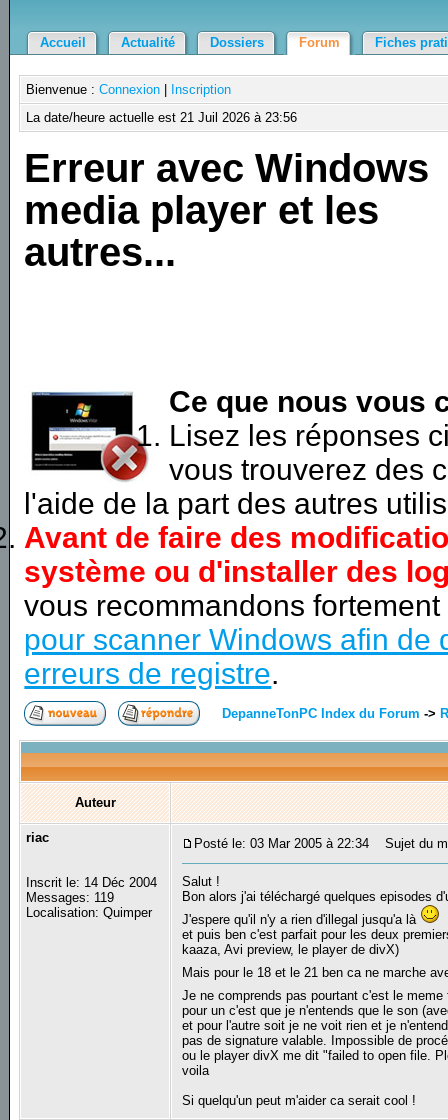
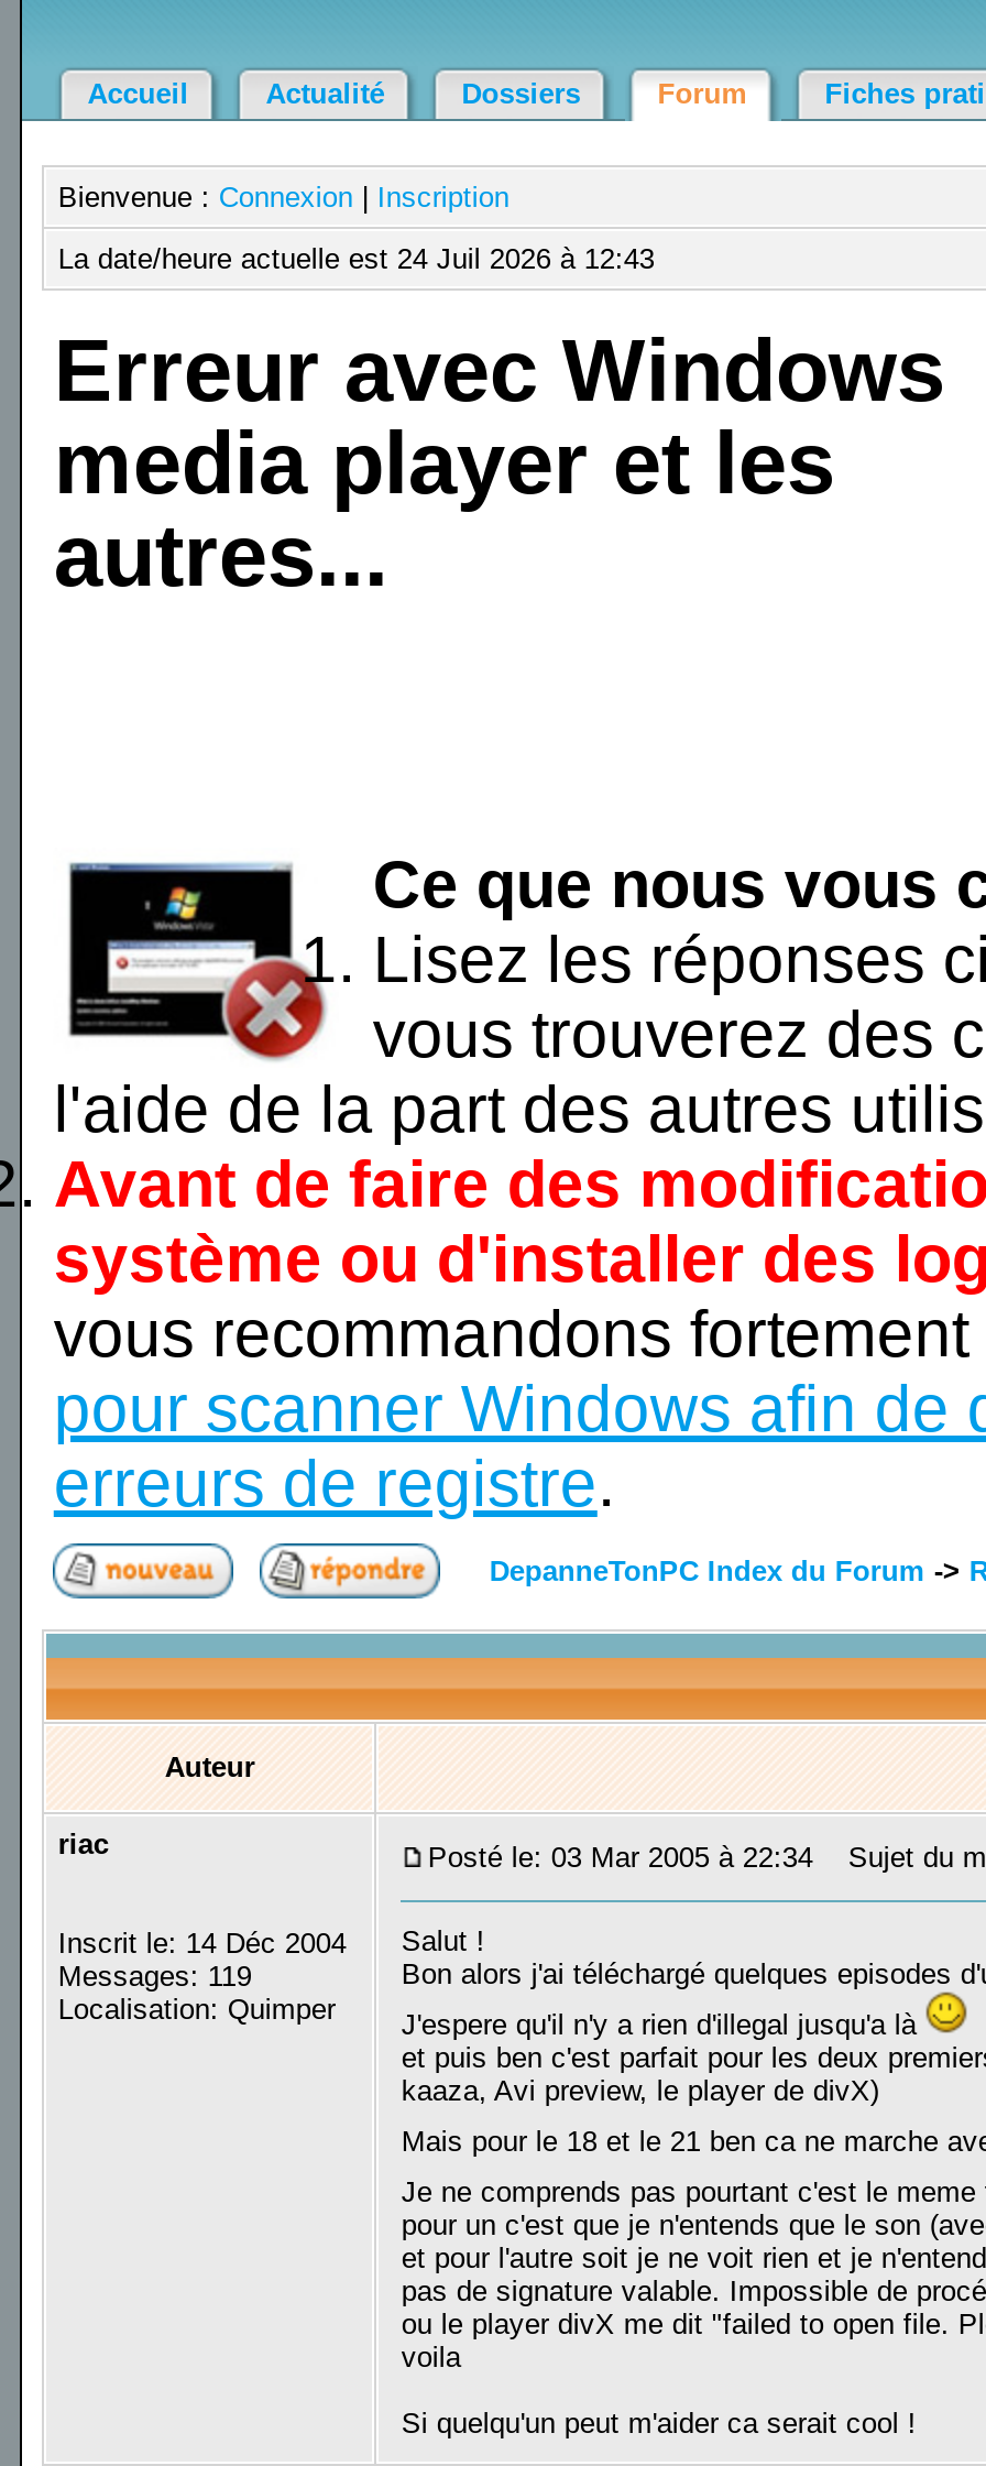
- La date/heure actuelle est 21 Juil 2026 à 23:56
+ La date/heure actuelle est 24 Juil 2026 à 12:43
